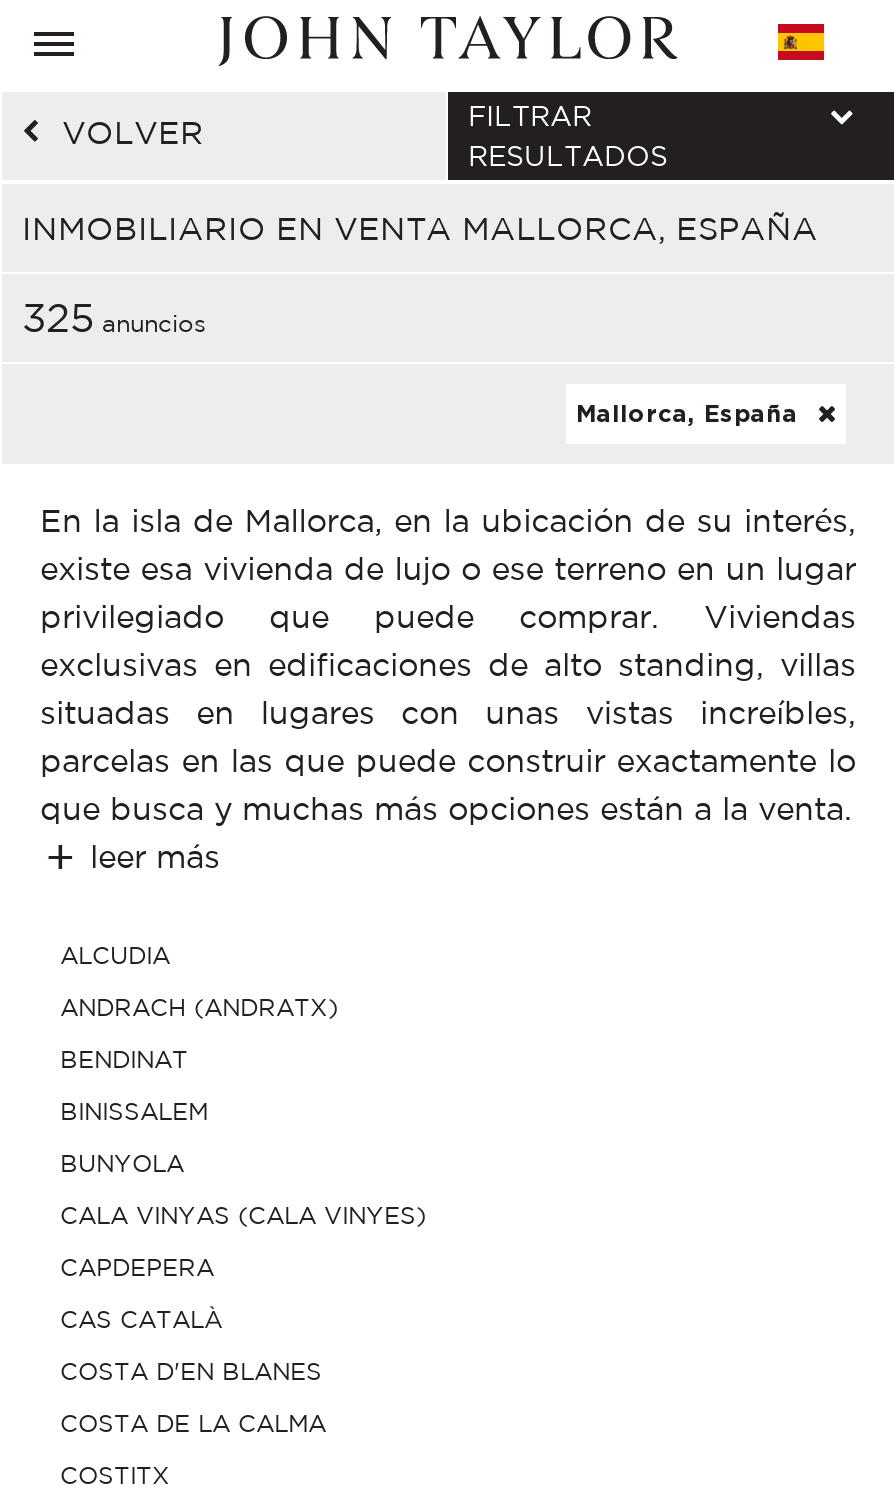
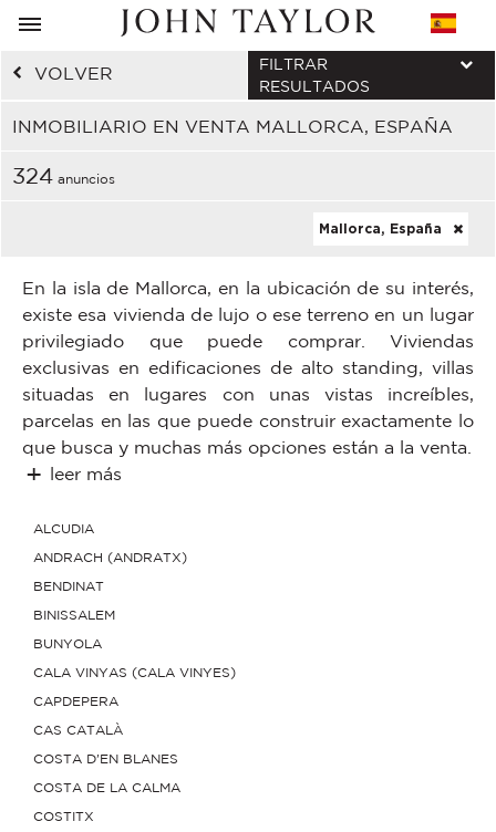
- 325 anuncios
+ 324 anuncios
